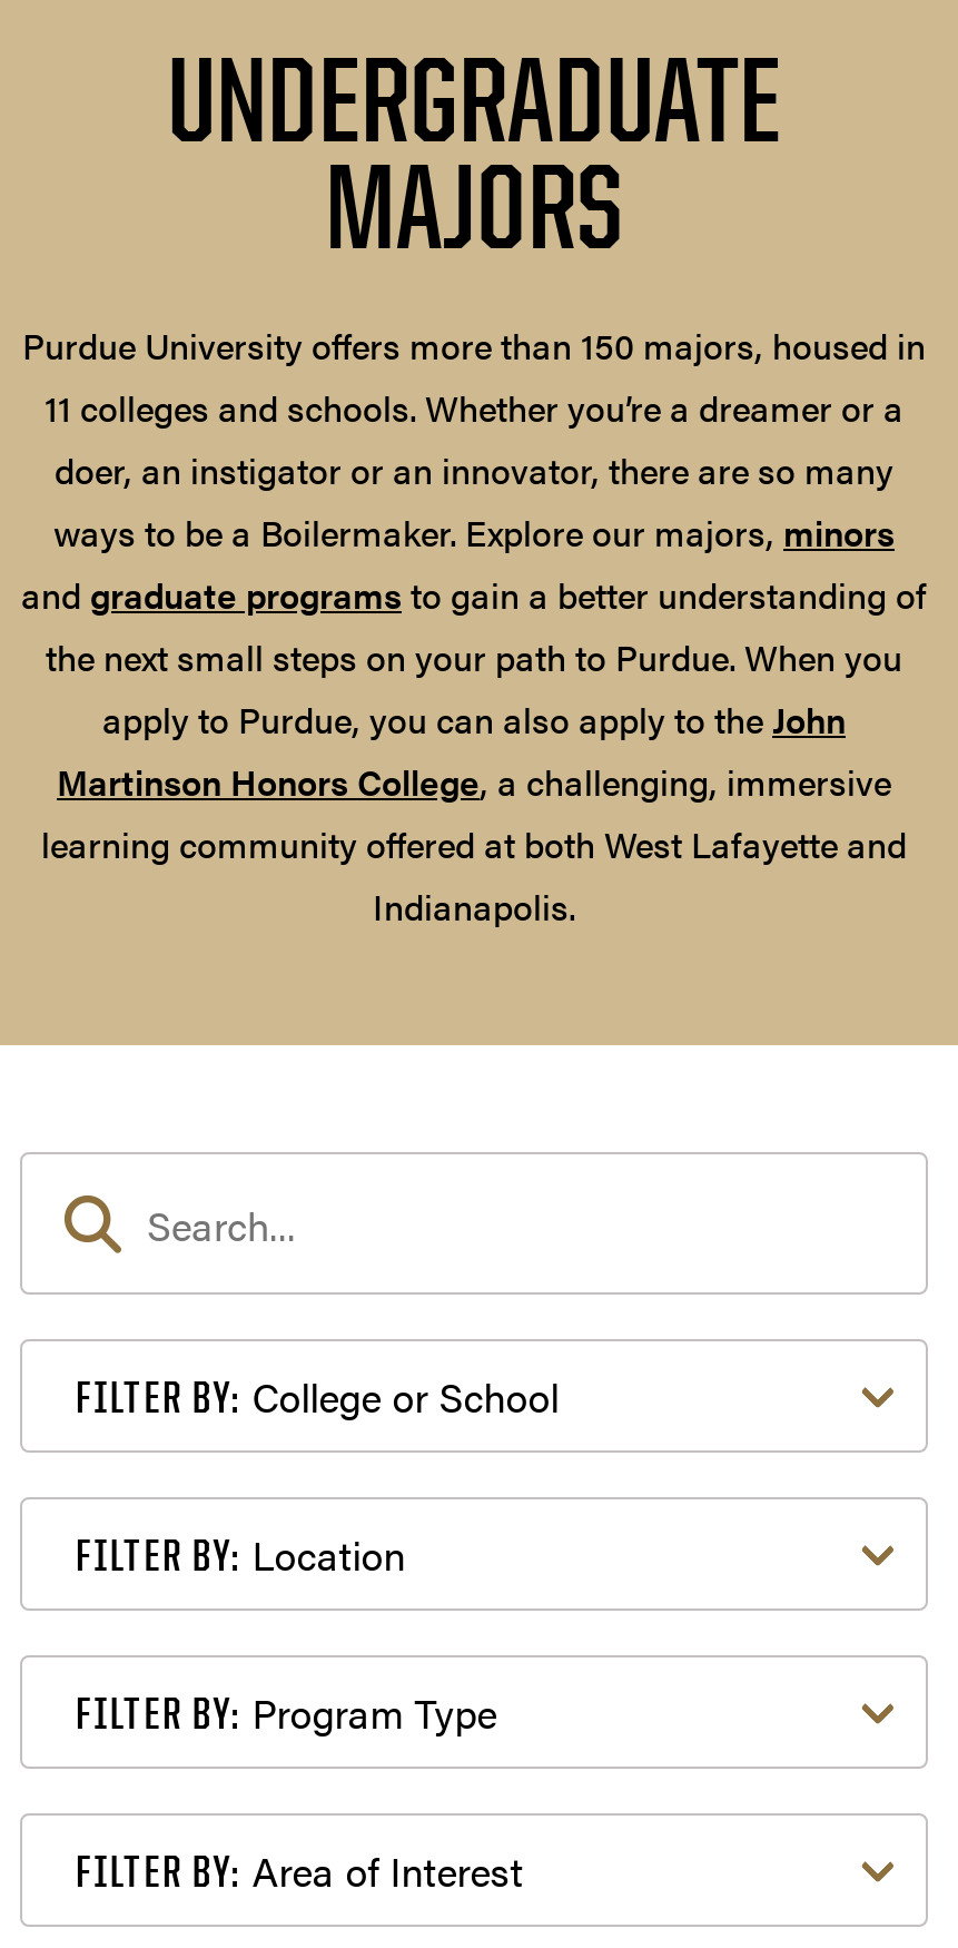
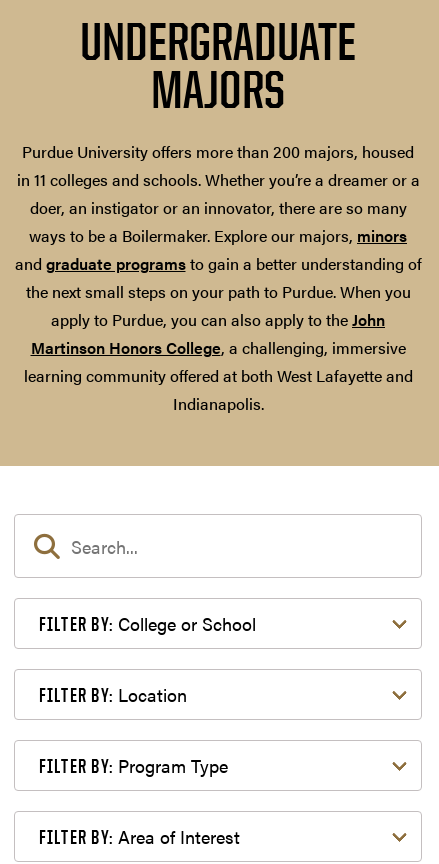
- Purdue University offers more than 150 majors, housed in
- 11 colleges and schools. Whether you’re a dreamer or a
+ Purdue University offers more than 200 majors, housed
+ in 11 colleges and schools. Whether you’re a dreamer or a
